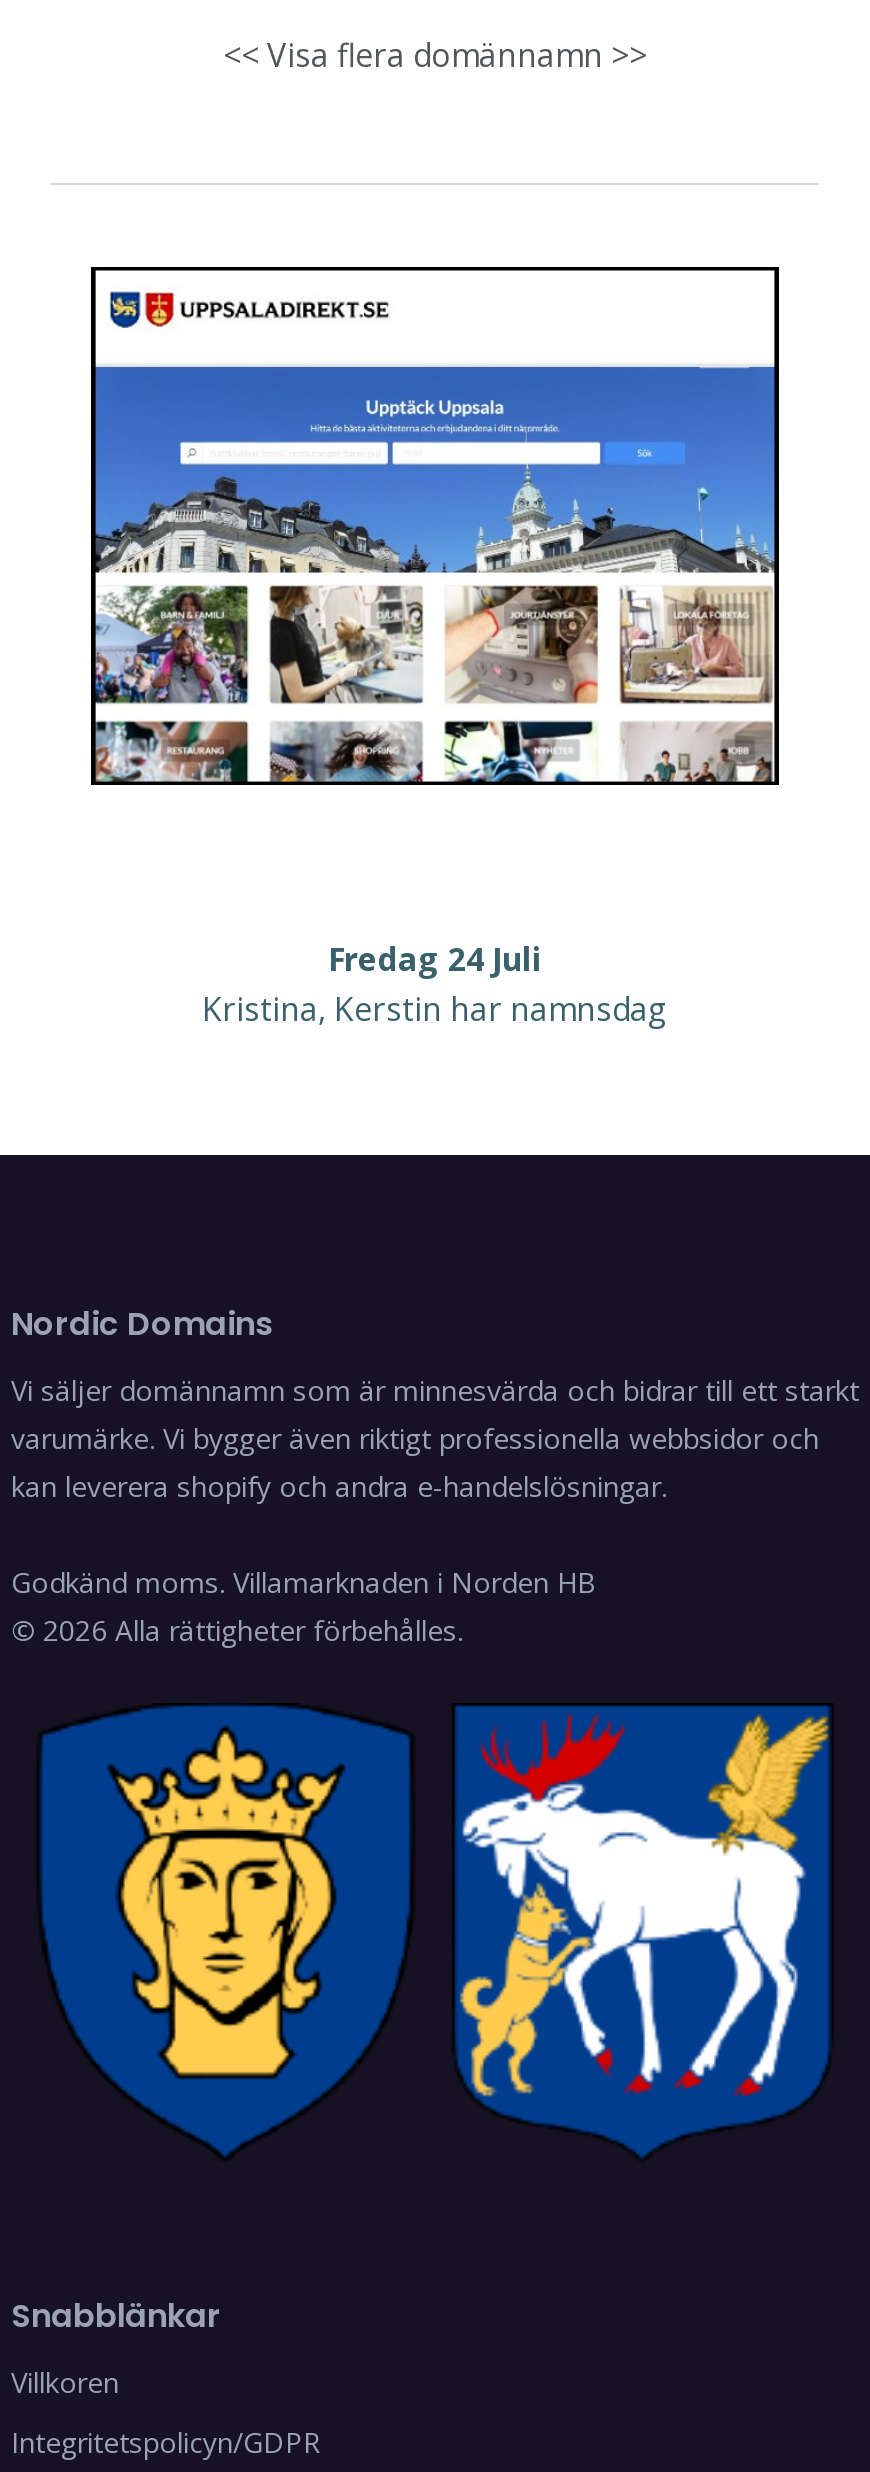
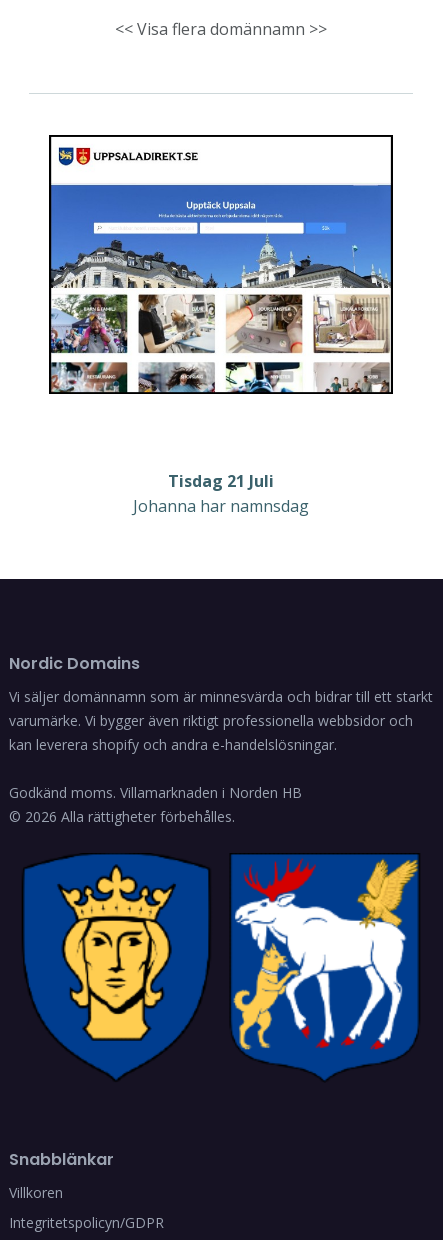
- Fredag 24 Juli
- Kristina, Kerstin har namnsdag
+ Tisdag 21 Juli
+ Johanna har namnsdag
